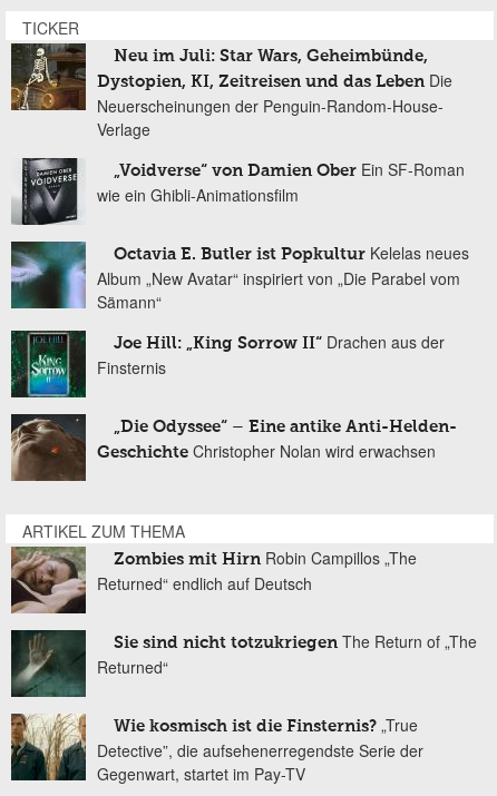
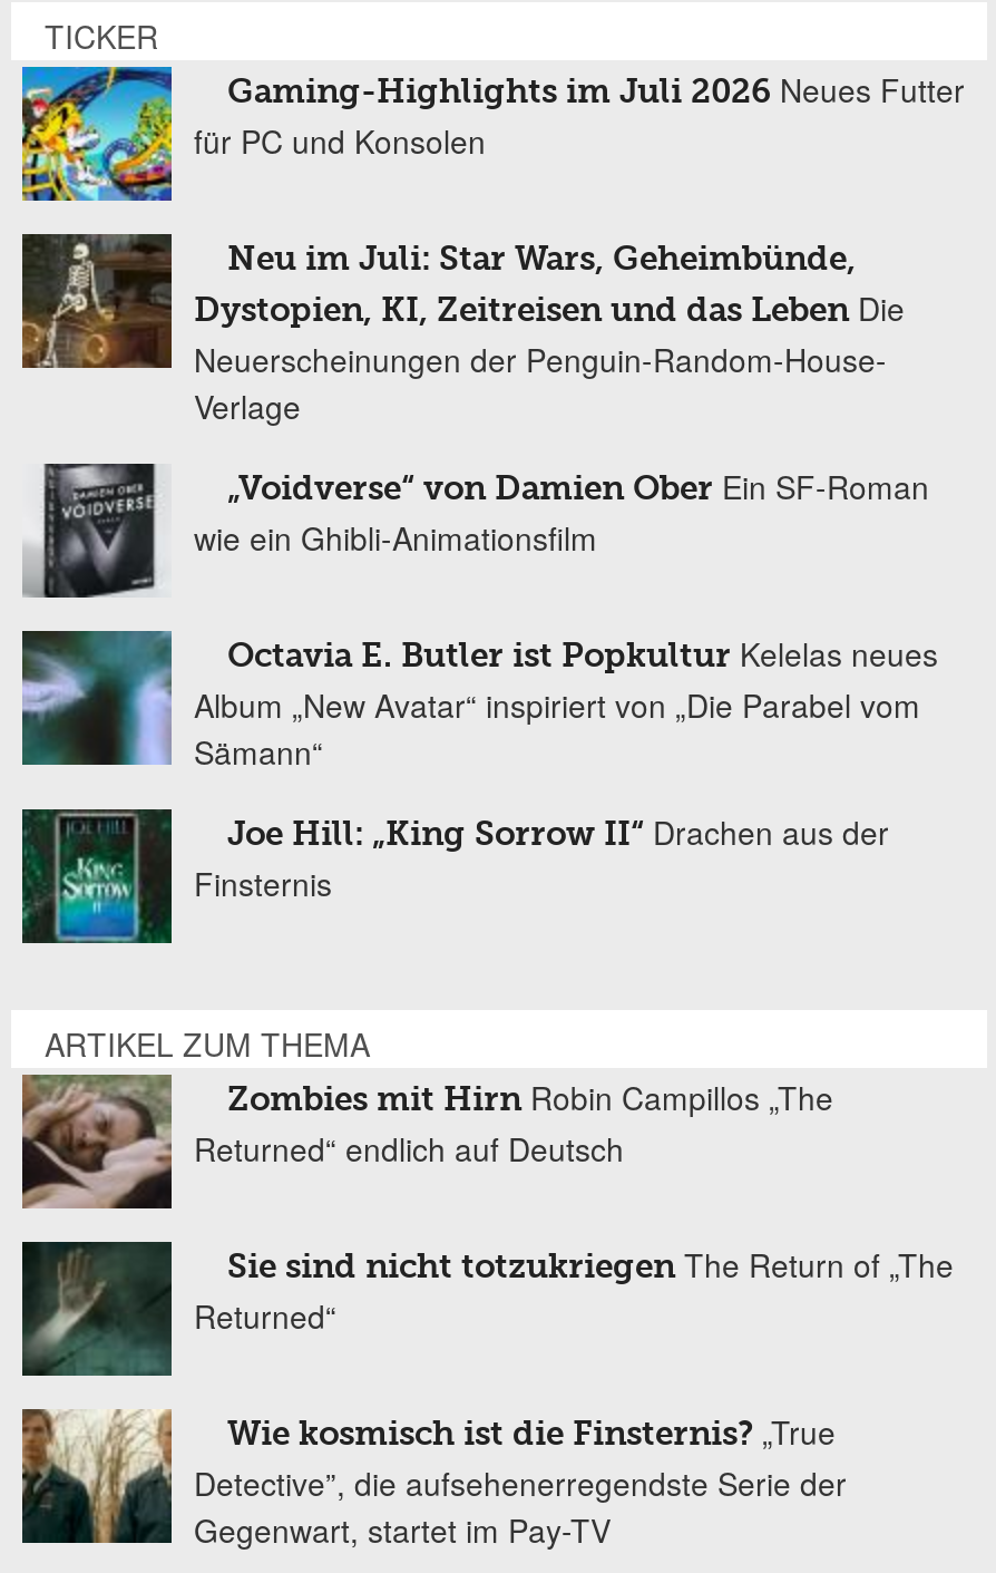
moved down: [image] | Neu im Juli: Star Wars, Geheimbünde, | Dystopien, KI, Zeitreisen und das Leben Die | ... | Joe Hill: „King Sorrow II“ Drachen aus der | Finsternis

+ [image]
+ Gaming-Highlights im Juli 2026 Neues Futter
+ für PC und Konsolen

- [image]
- „Die Odyssee“ – Eine antike Anti-Helden-
- Geschichte Christopher Nolan wird erwachsen
